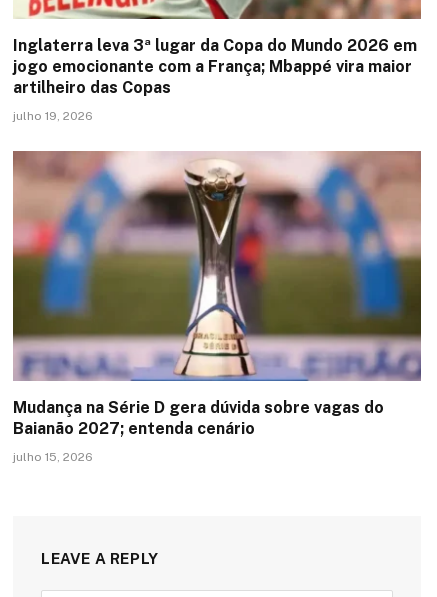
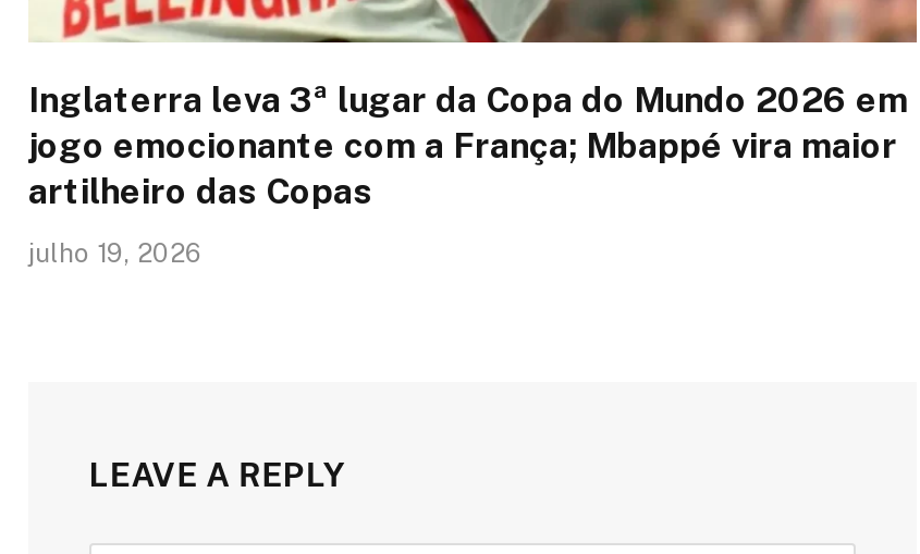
- [image]
- Mudança na Série D gera dúvida sobre vagas do
- Baianão 2027; entenda cenário
- julho 15, 2026
